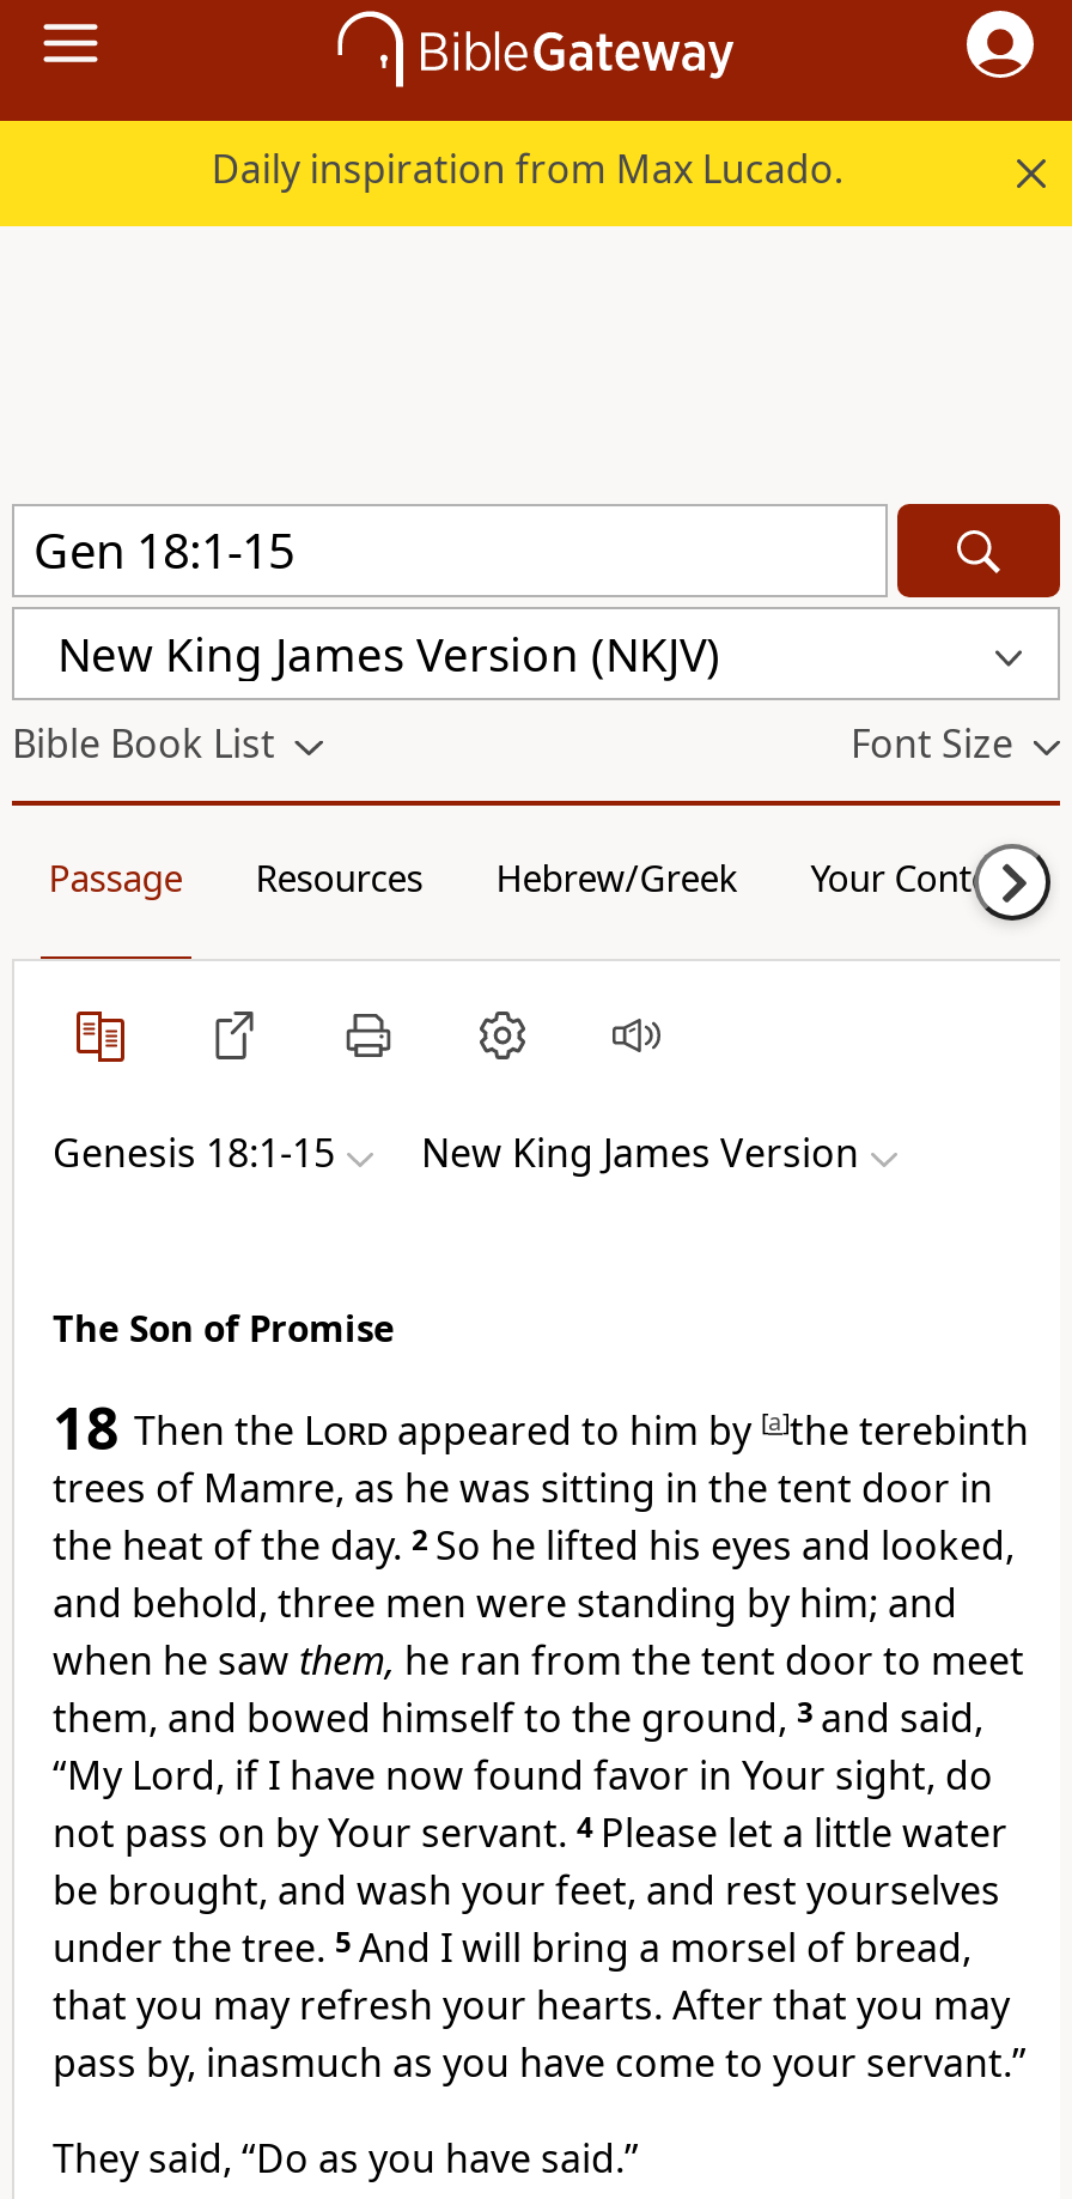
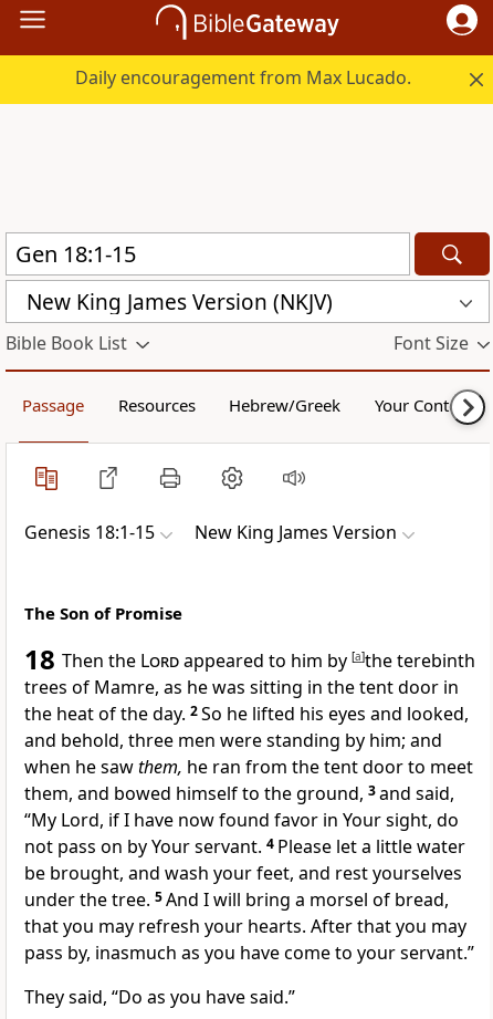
- Daily inspiration from Max Lucado.
+ Daily encouragement from Max Lucado.
